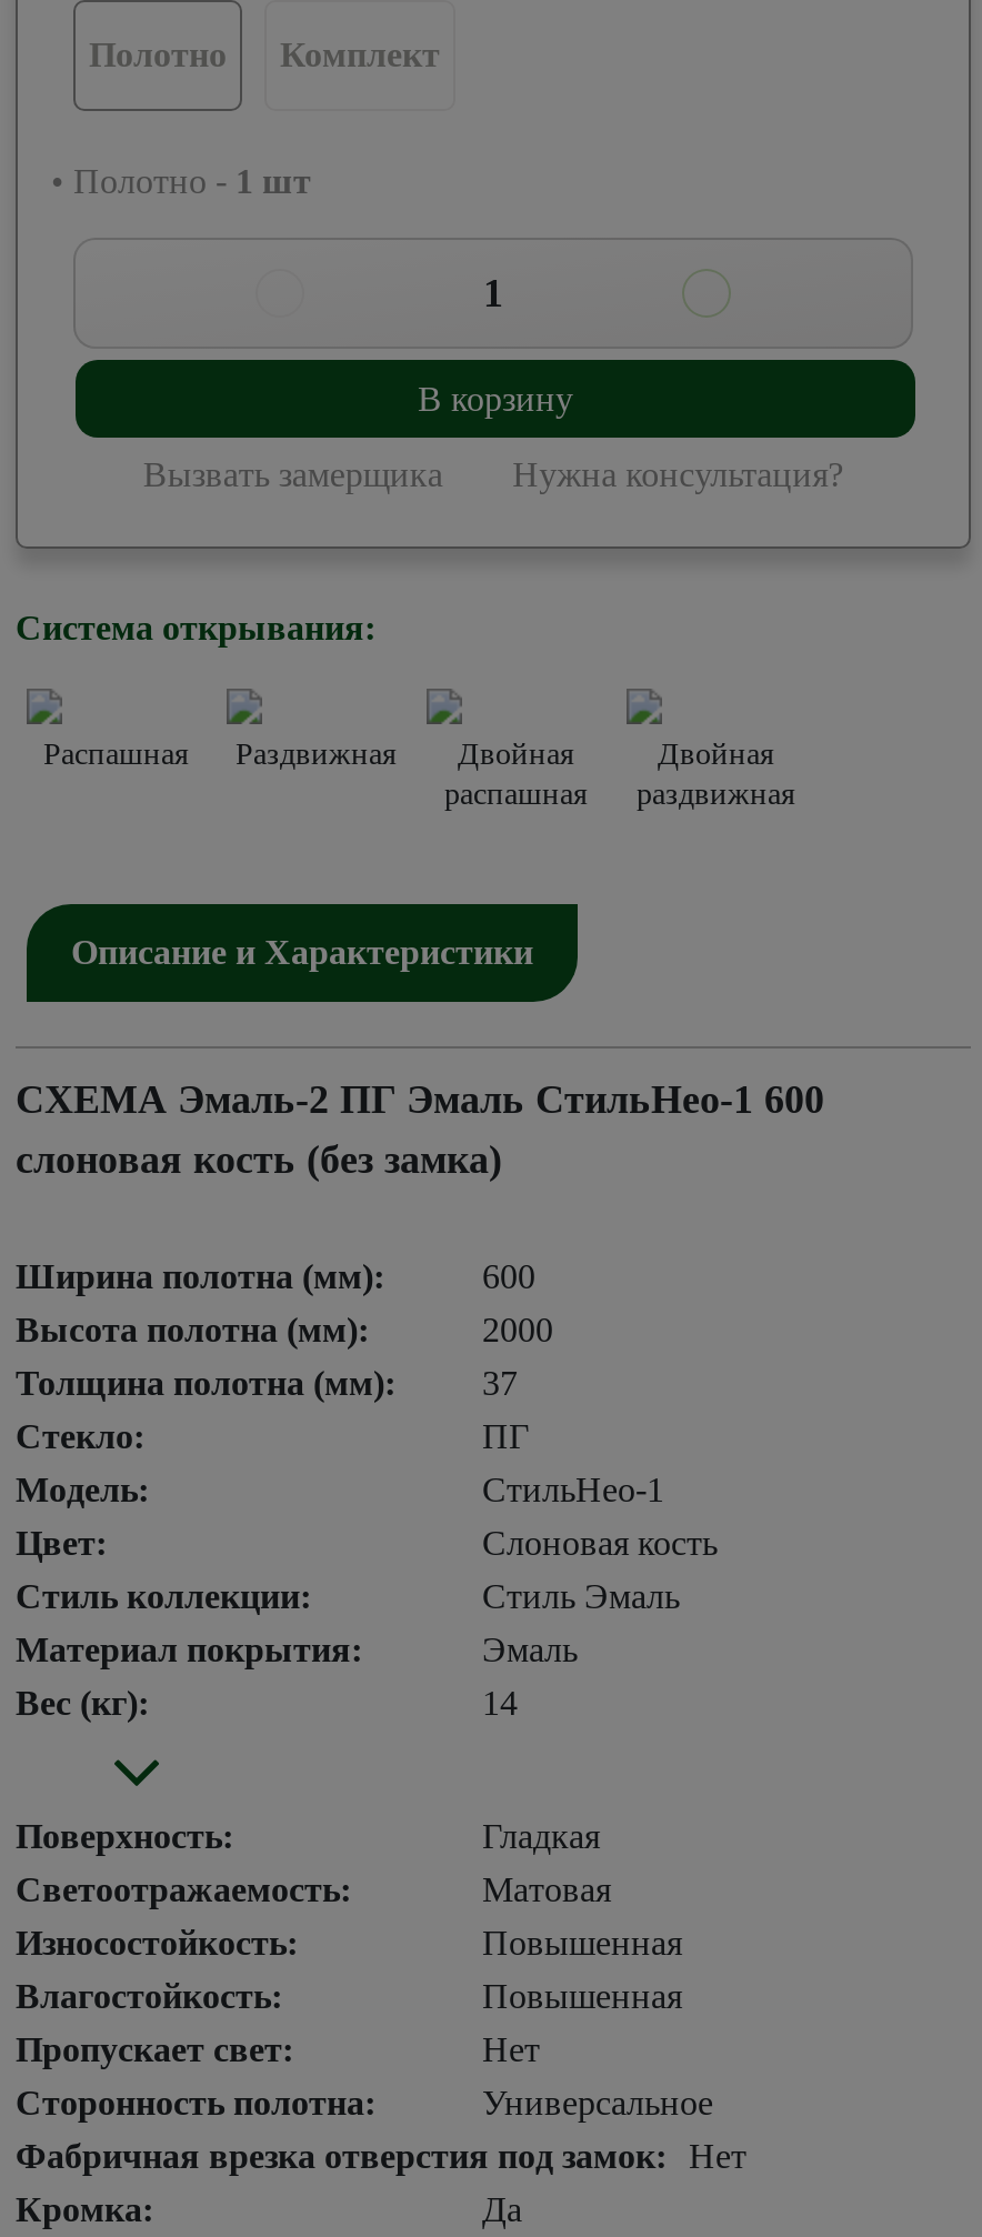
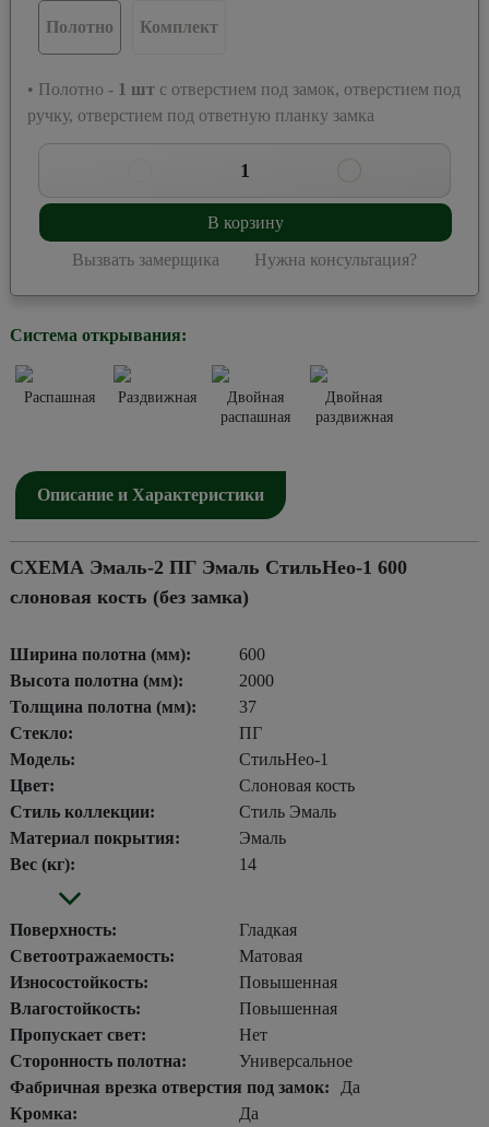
- • Полотно - 1 шт
+ • Полотно - 1 шт с отверстием под замок, отверстием под
+ ручку, отверстием под ответную планку замка

- Фабричная врезка отверстия под замок: Нет
+ Фабричная врезка отверстия под замок: Да
